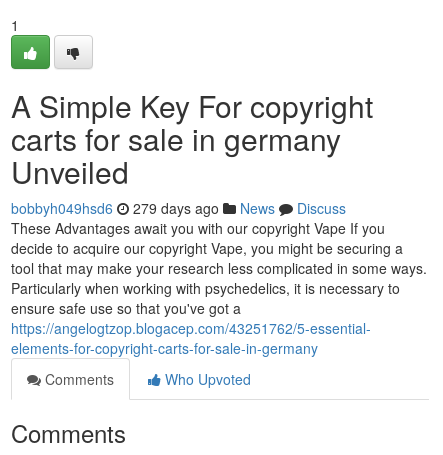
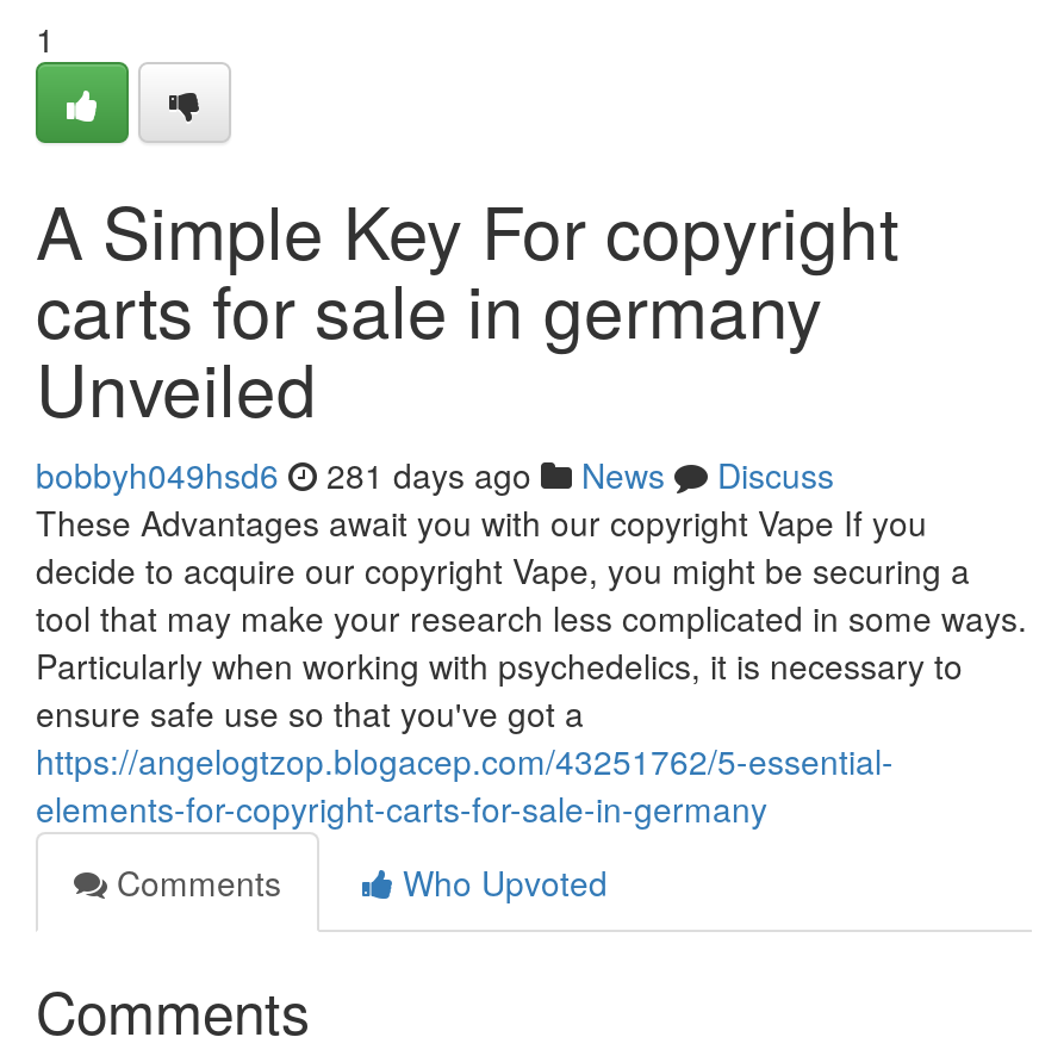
- bobbyh049hsd6 279 days ago News Discuss
+ bobbyh049hsd6 281 days ago News Discuss
